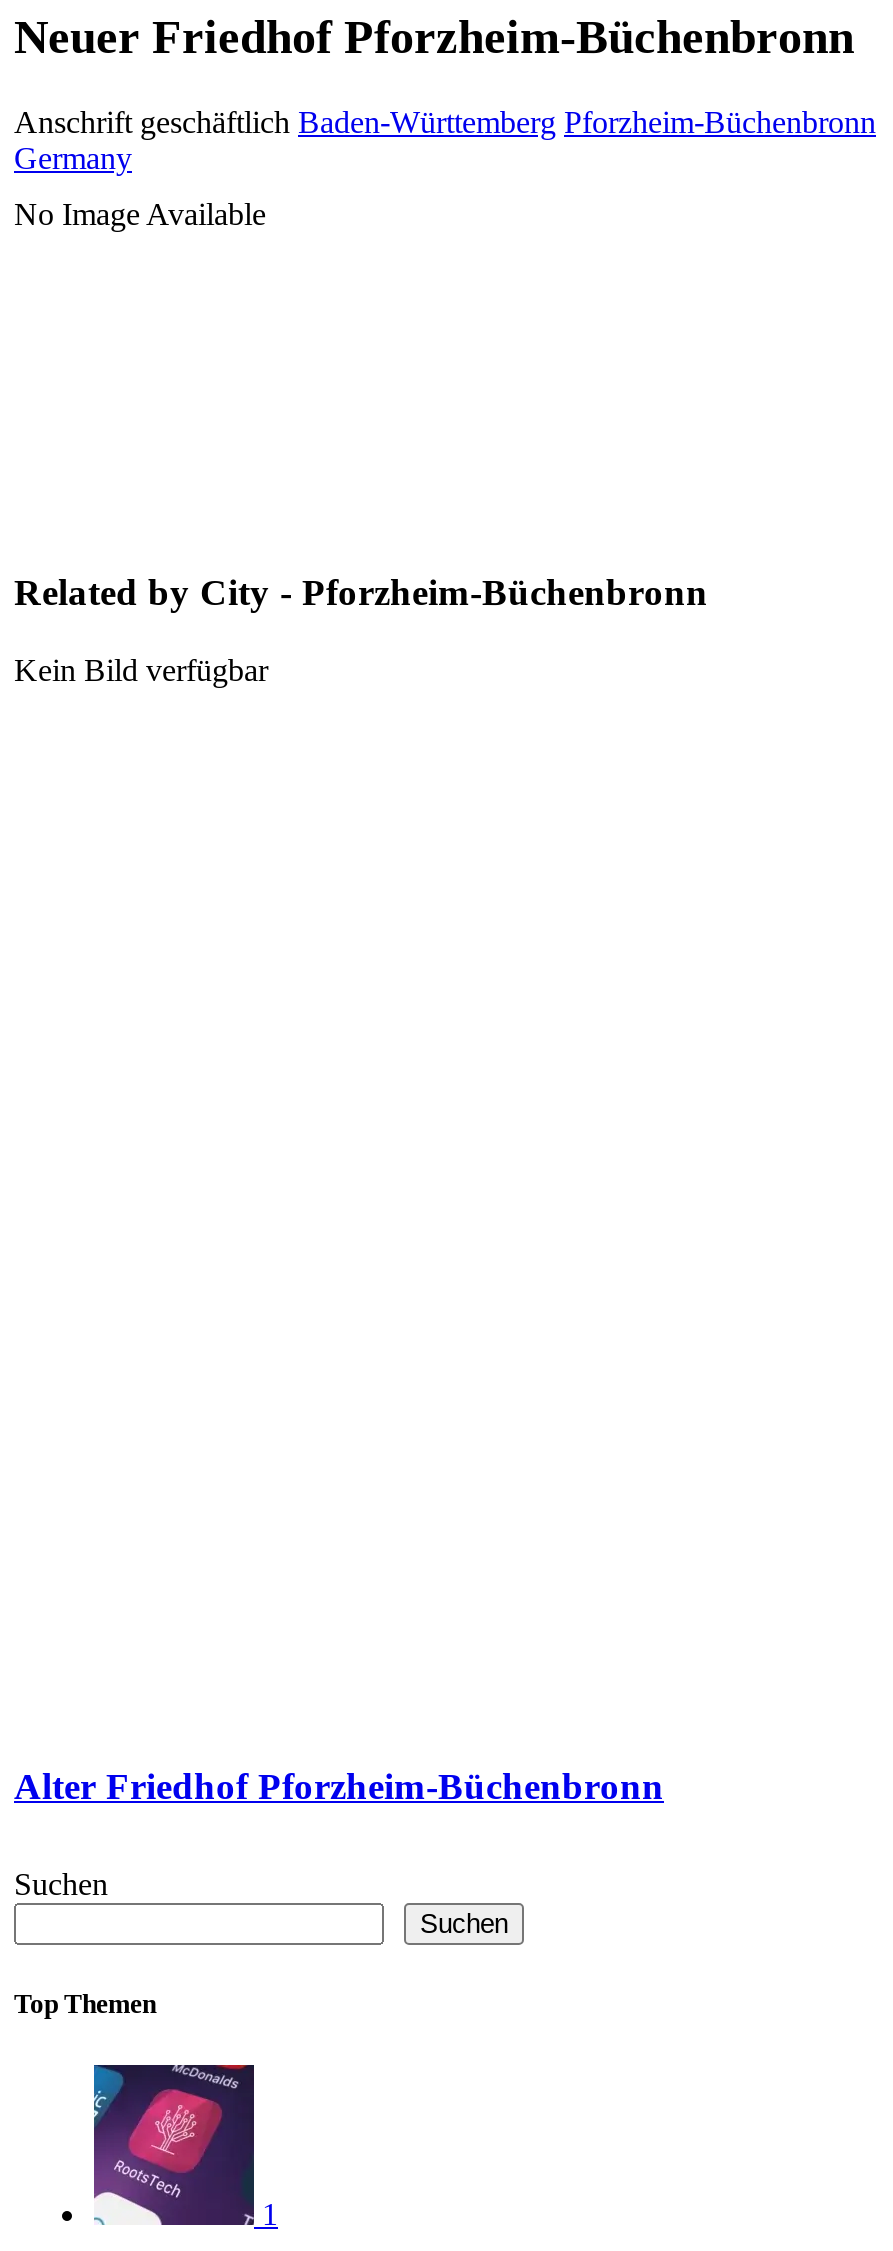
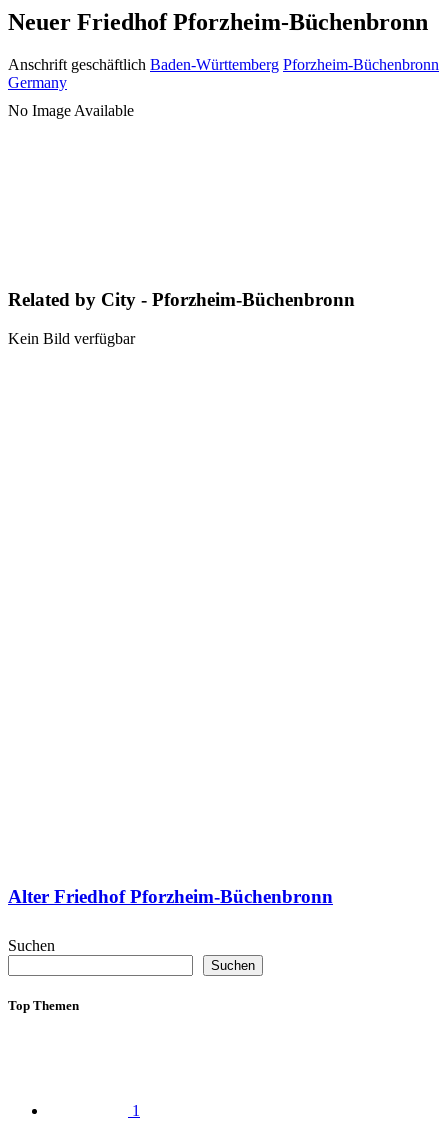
- [image]
